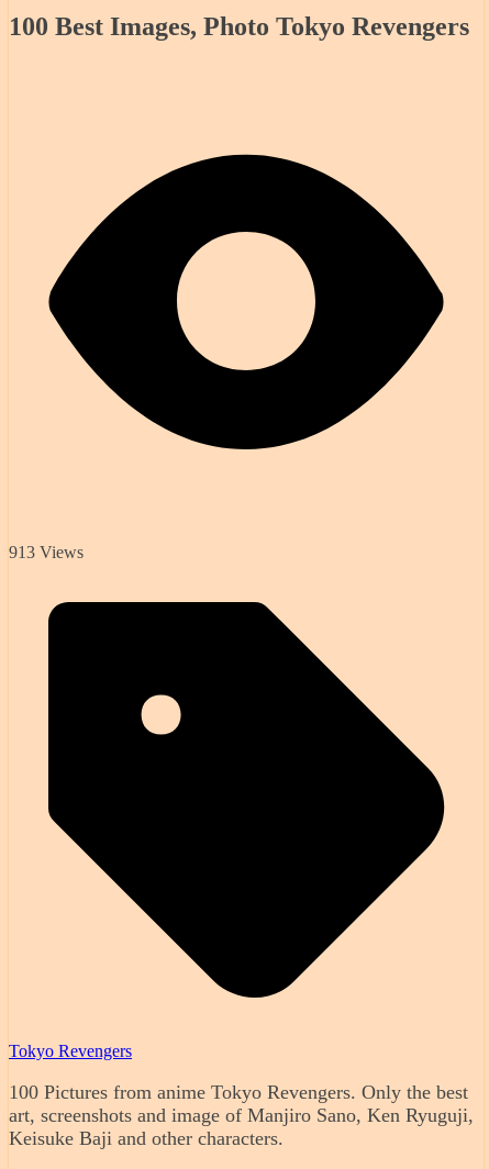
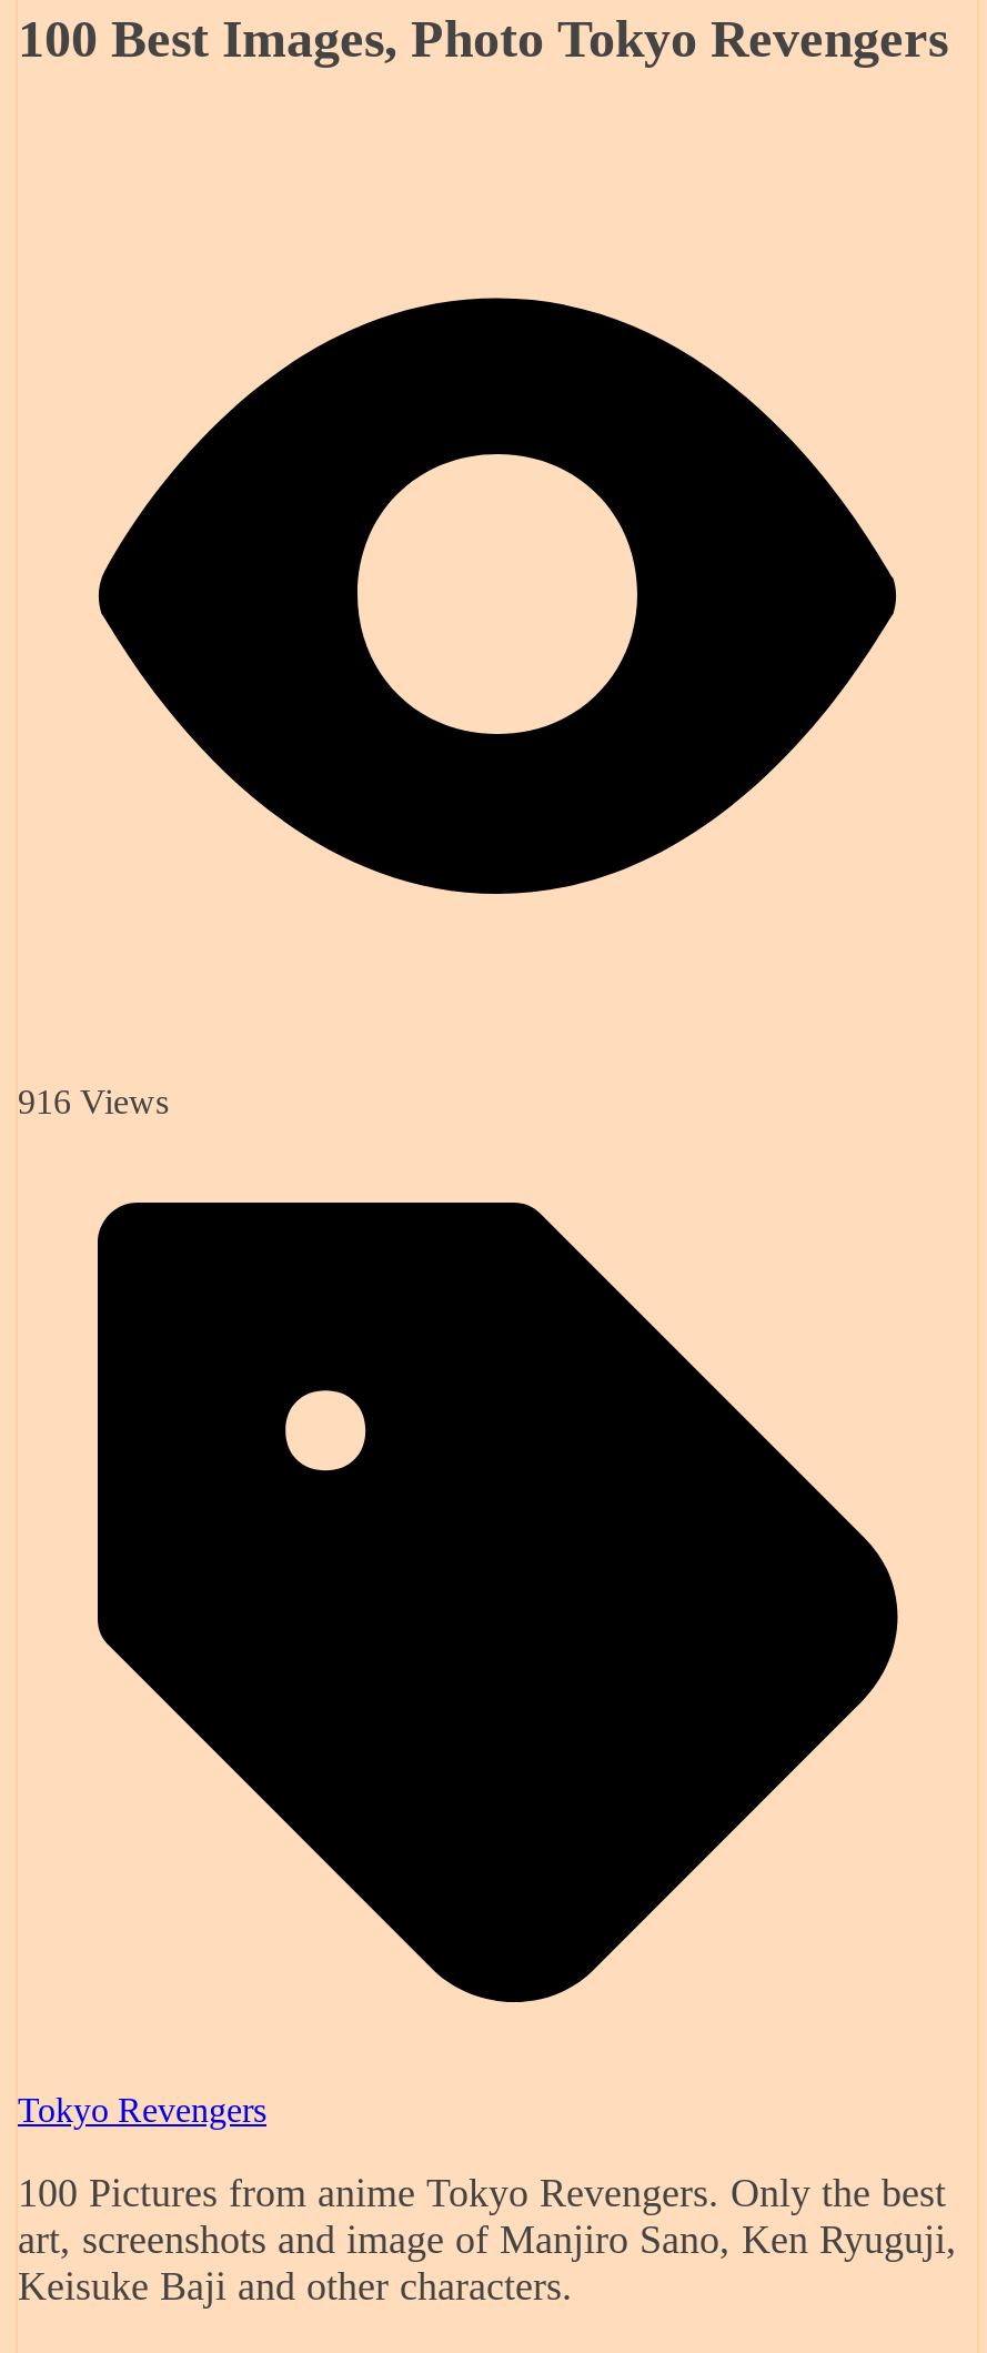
- 913 Views
+ 916 Views
